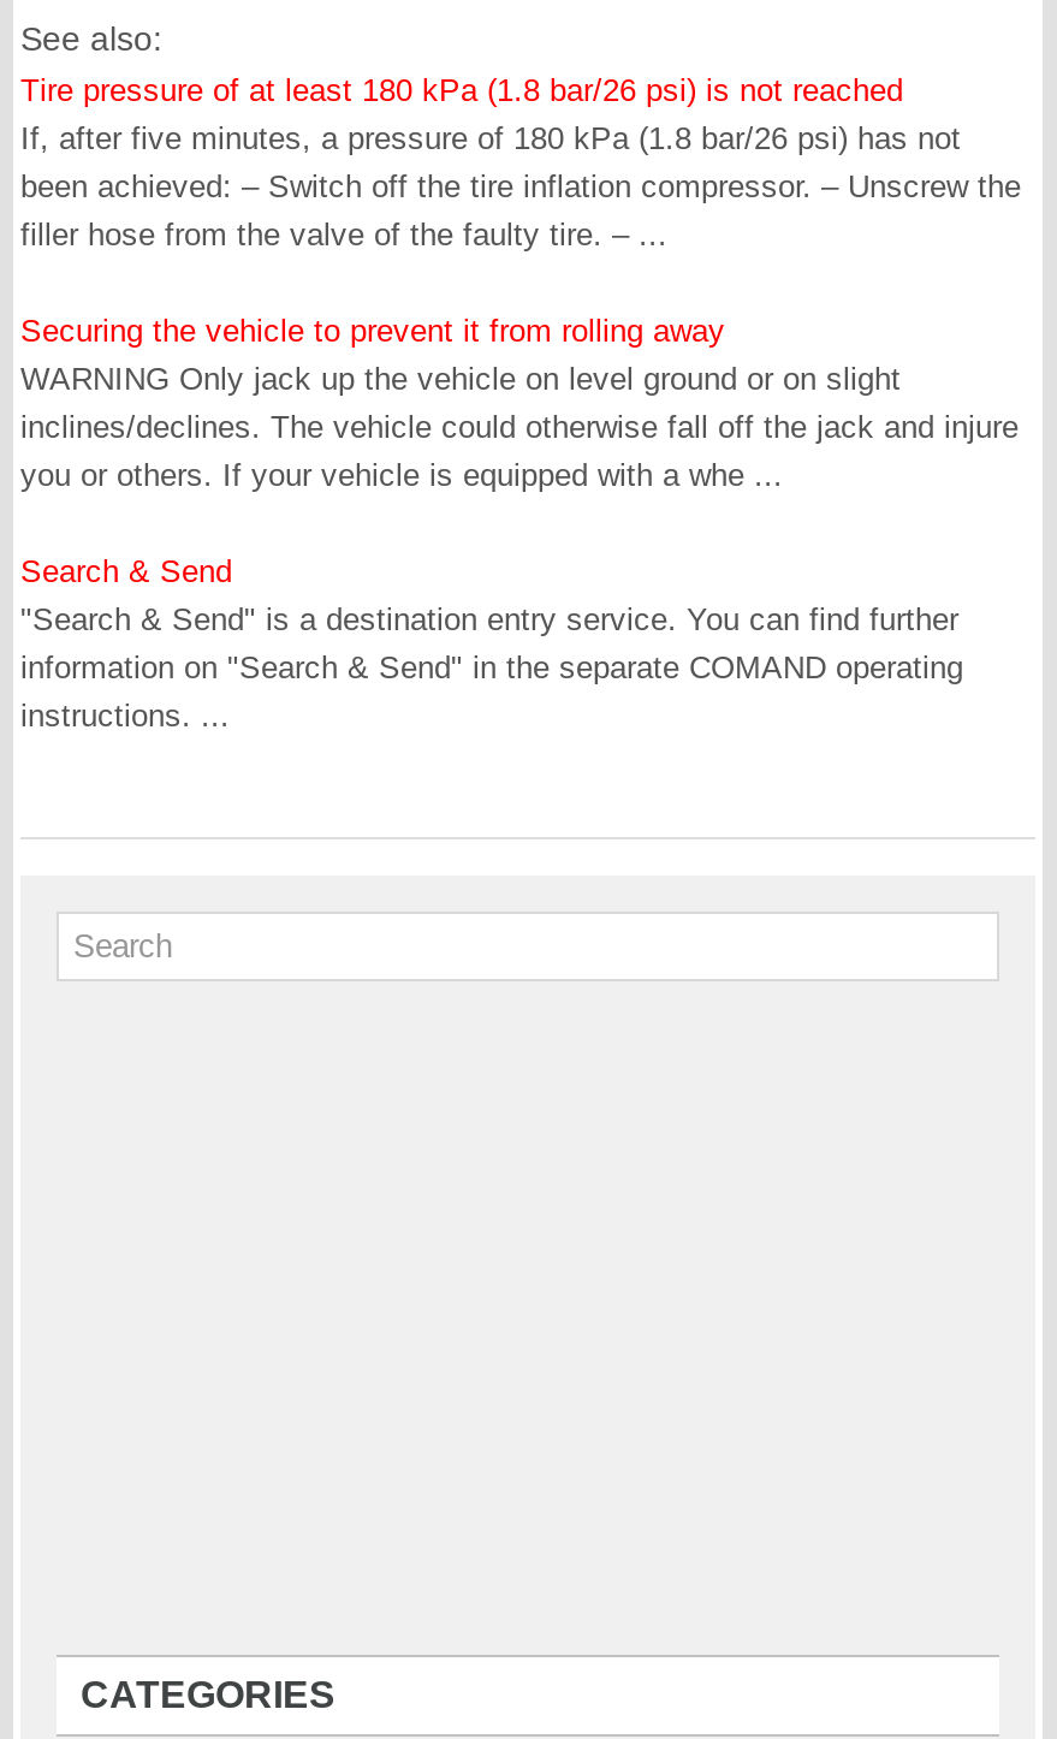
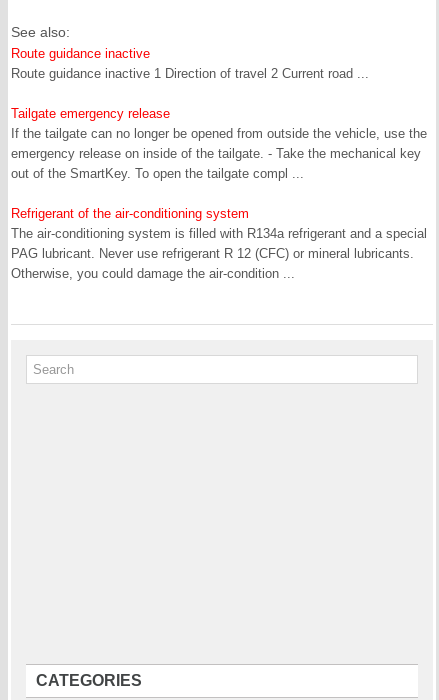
- Tire pressure of at least 180 kPa (1.8 bar/26 psi) is not reached
- If, after five minutes, a pressure of 180 kPa (1.8 bar/26 psi) has not
- been achieved: – Switch off the tire inflation compressor. – Unscrew the
- filler hose from the valve of the faulty tire. – ...
+ Route guidance inactive
+ Route guidance inactive 1 Direction of travel 2 Current road ...

- Securing the vehicle to prevent it from rolling away
- WARNING Only jack up the vehicle on level ground or on slight
- inclines/declines. The vehicle could otherwise fall off the jack and injure
- you or others. If your vehicle is equipped with a whe ...
+ Tailgate emergency release
+ If the tailgate can no longer be opened from outside the vehicle, use the
+ emergency release on inside of the tailgate. - Take the mechanical key
+ out of the SmartKey. To open the tailgate compl ...

- Search & Send
- "Search & Send" is a destination entry service. You can find further
- information on "Search & Send" in the separate COMAND operating
- instructions. ...
+ Refrigerant of the air-conditioning system
+ The air-conditioning system is filled with R134a refrigerant and a special
+ PAG lubricant. Never use refrigerant R 12 (CFC) or mineral lubricants.
+ Otherwise, you could damage the air-condition ...
